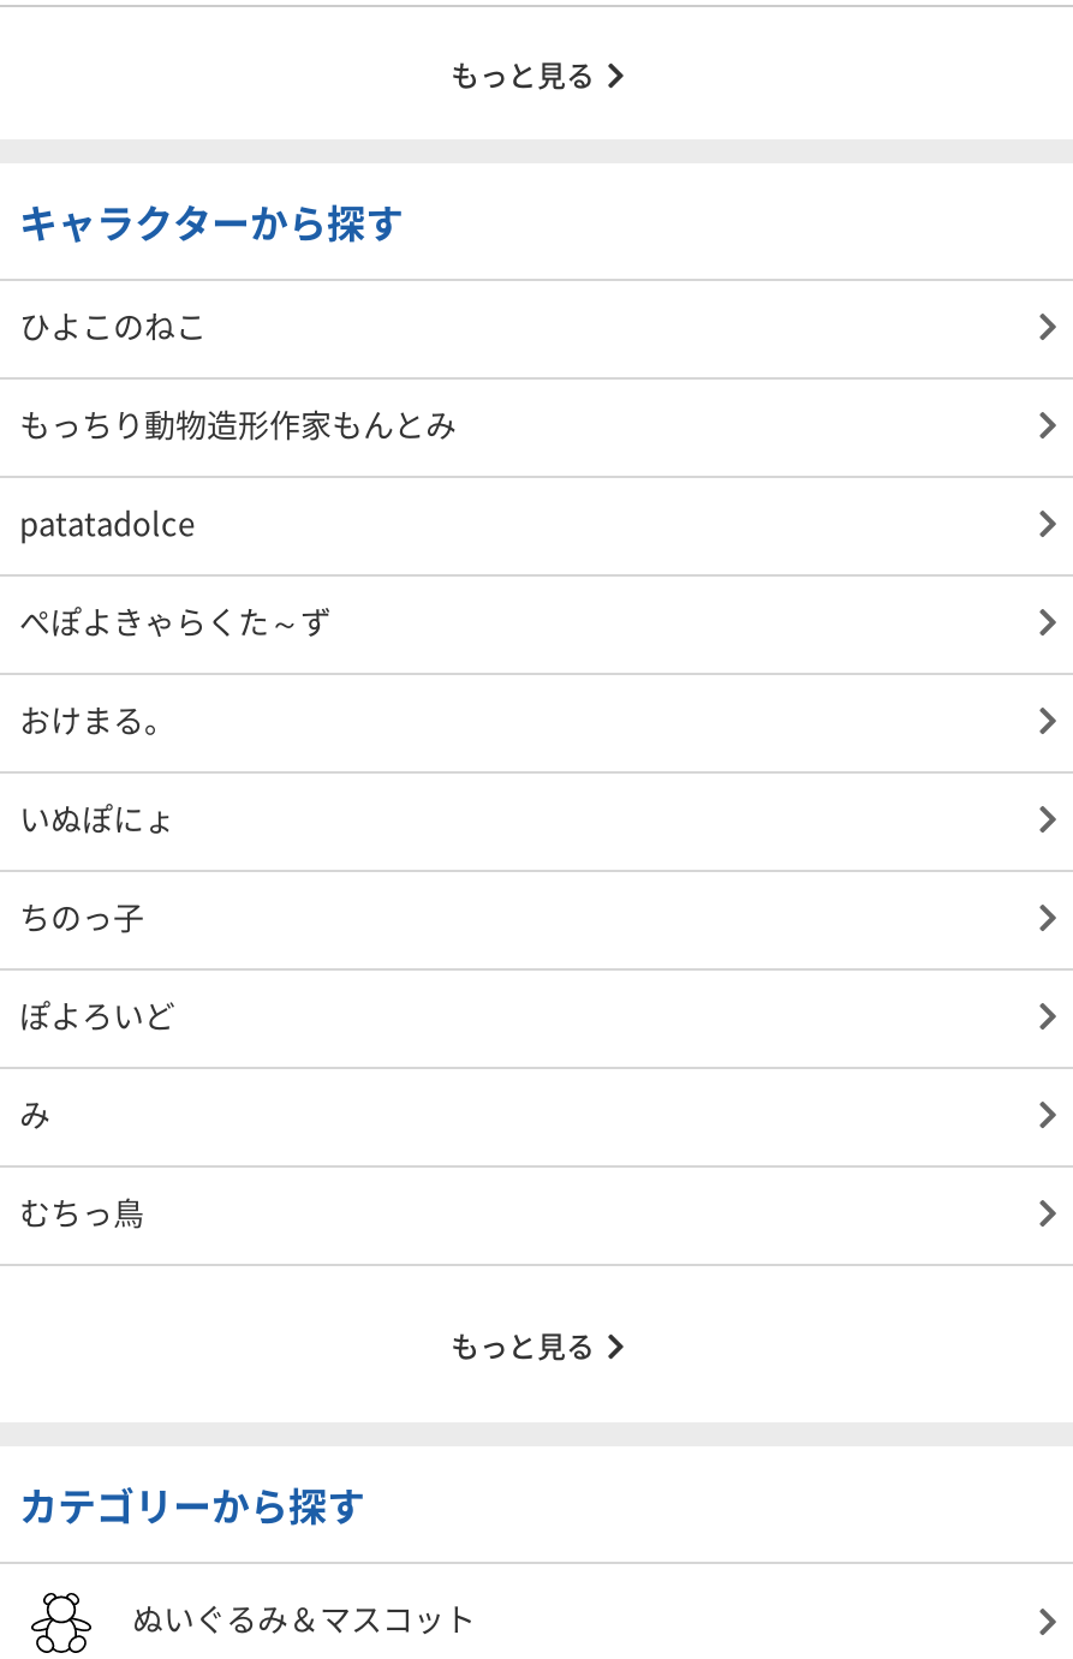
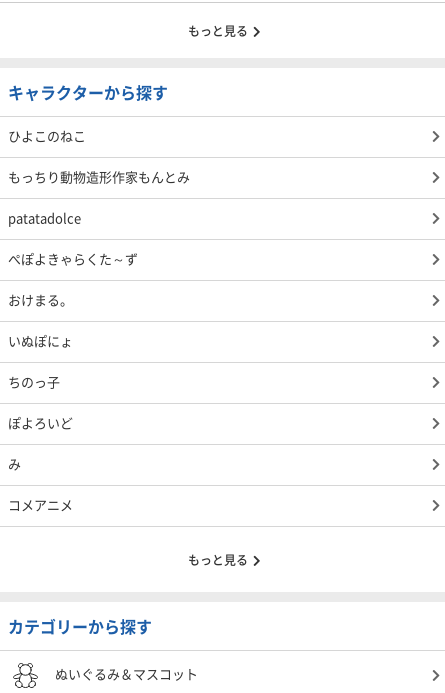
- むちっ鳥
+ コメアニメ
